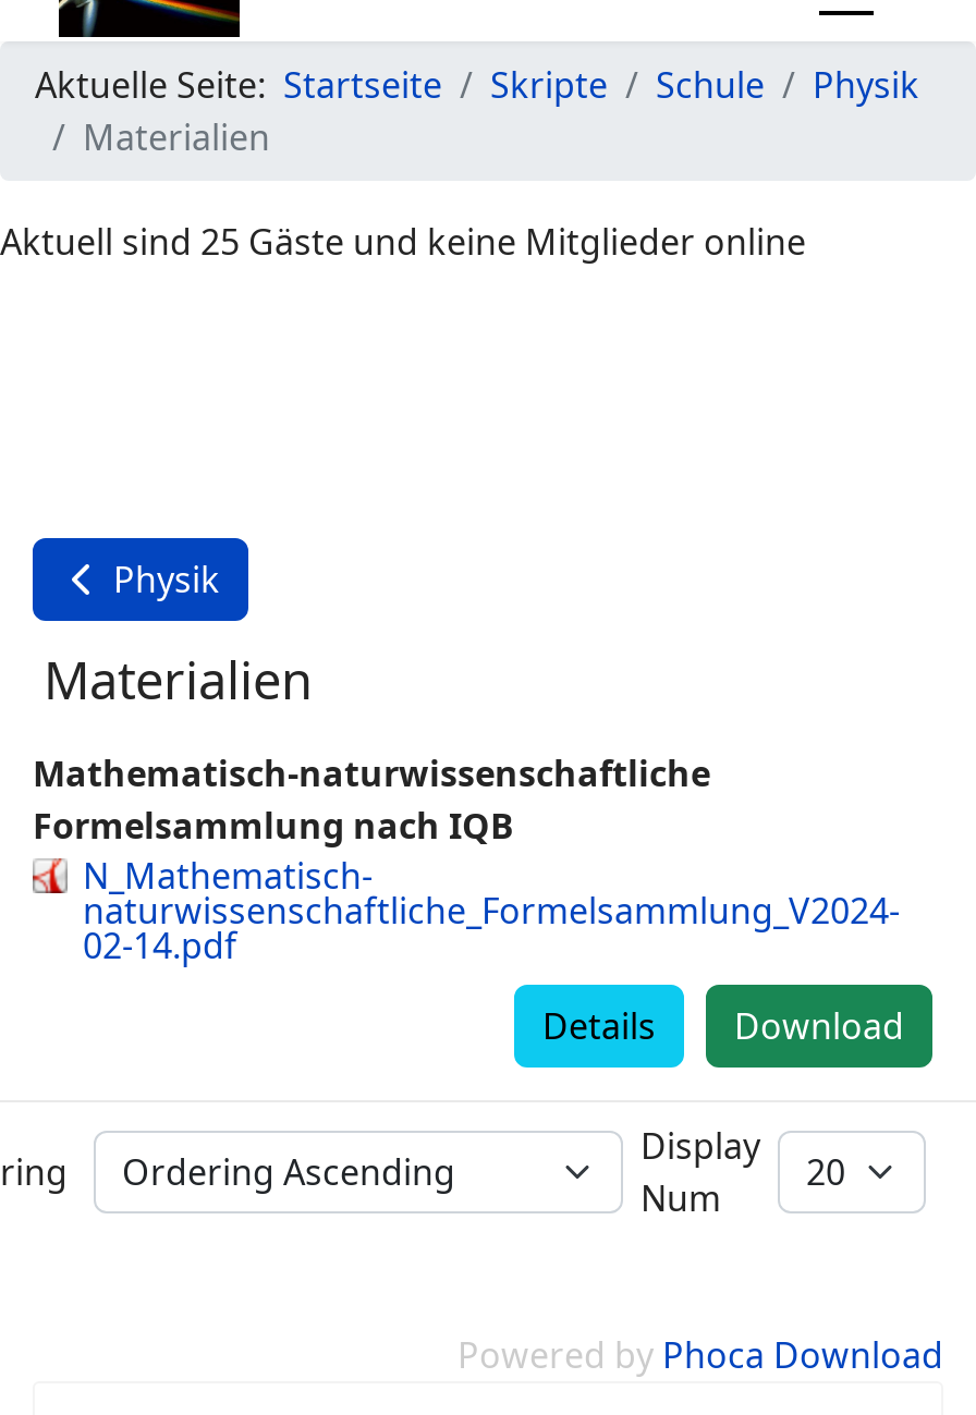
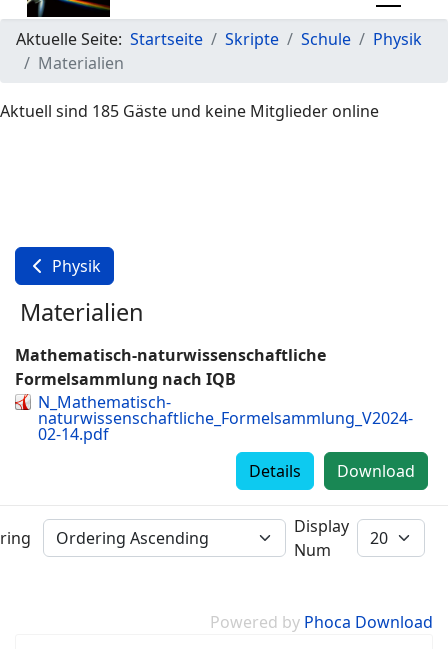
- Aktuell sind 25 Gäste und keine Mitglieder online
+ Aktuell sind 185 Gäste und keine Mitglieder online
